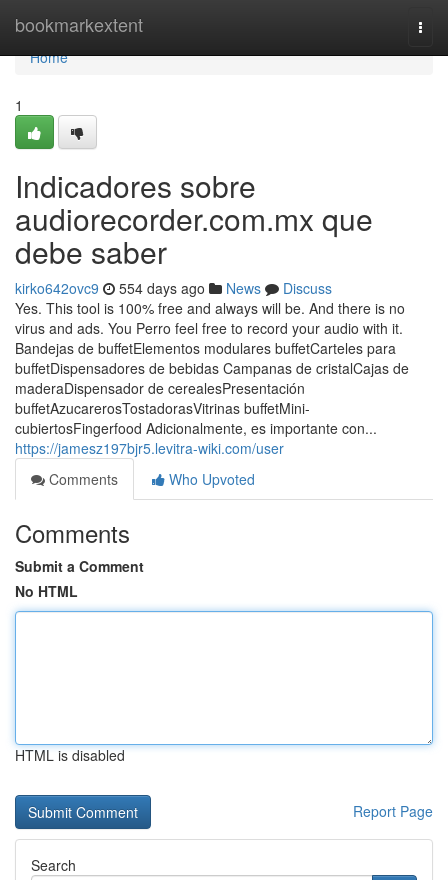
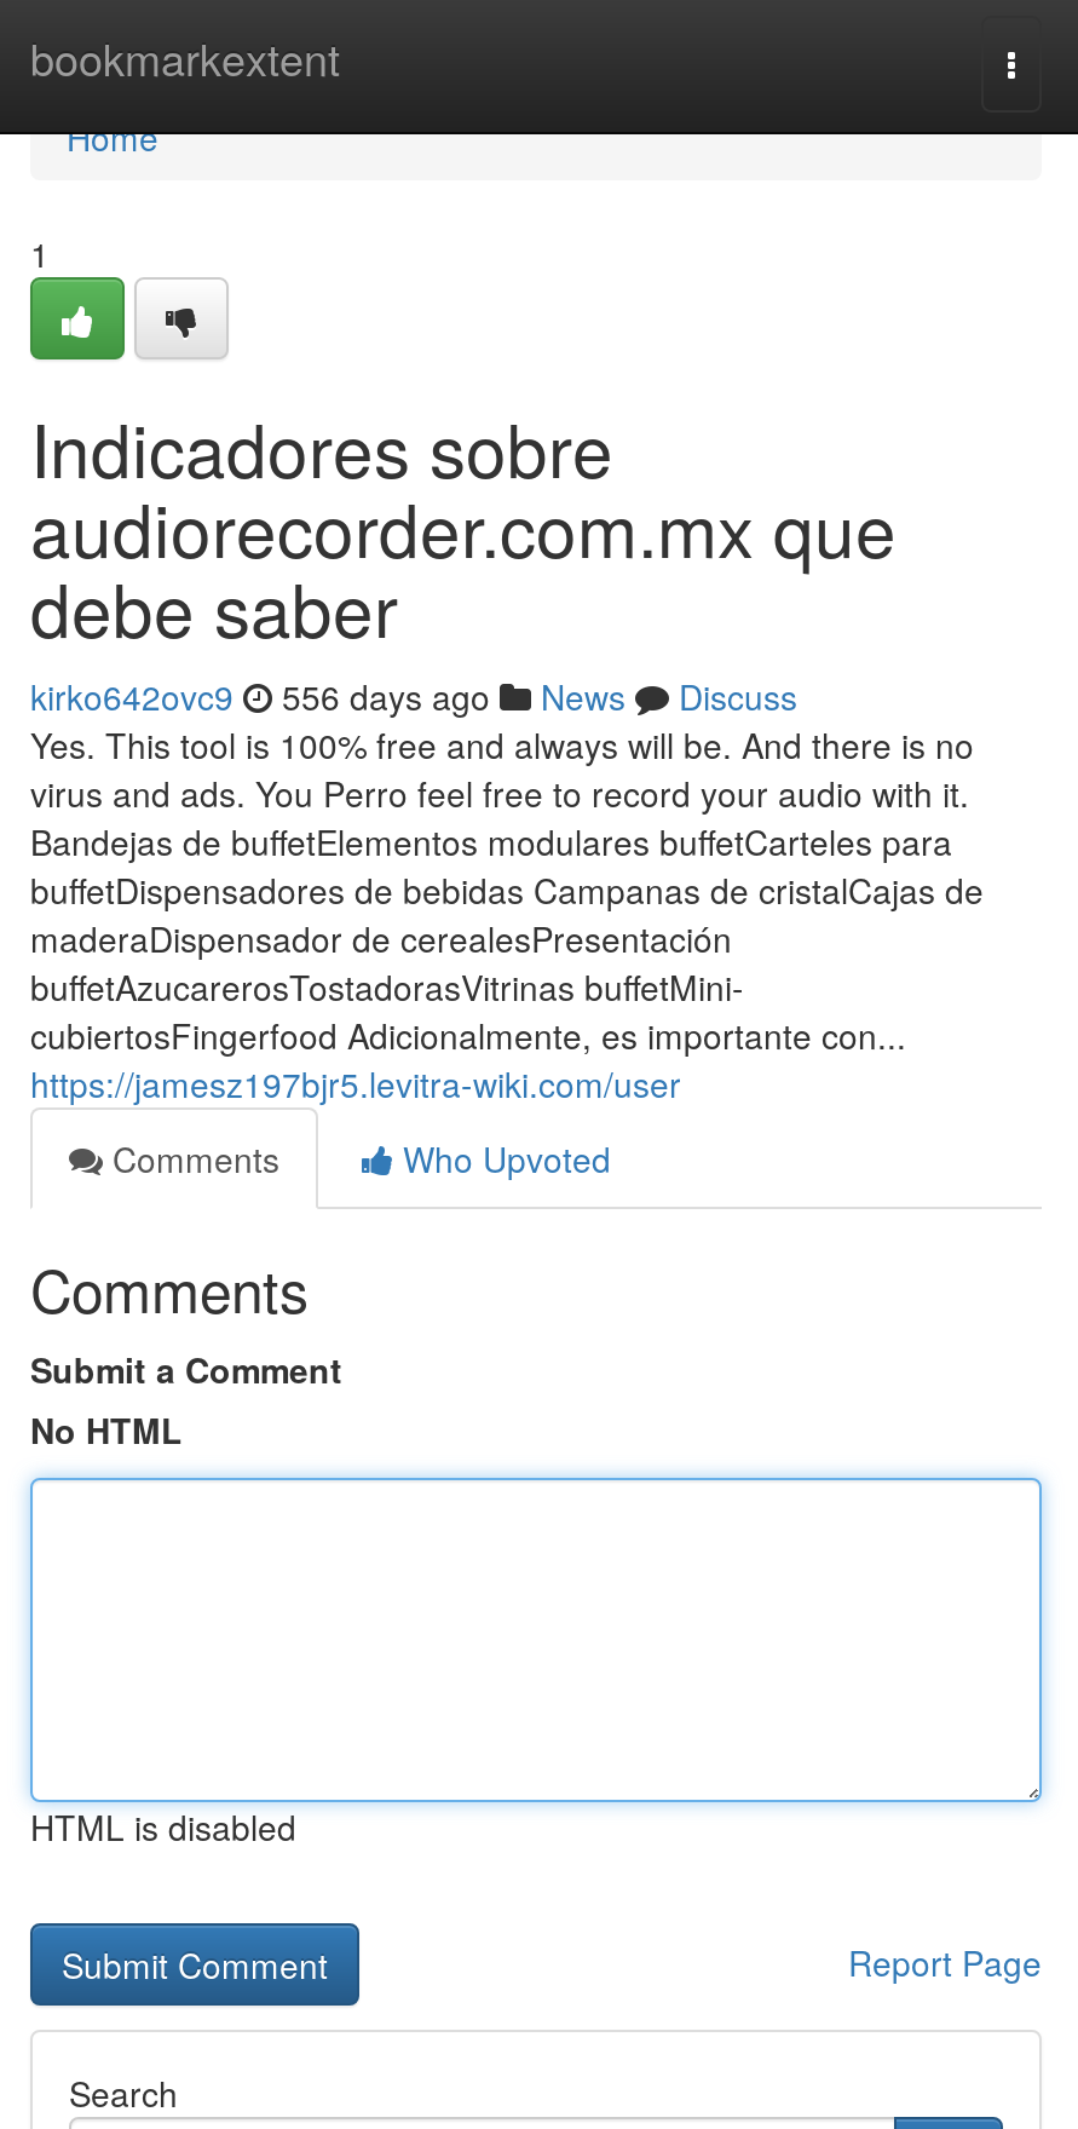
- kirko642ovc9 554 days ago News Discuss
+ kirko642ovc9 556 days ago News Discuss
